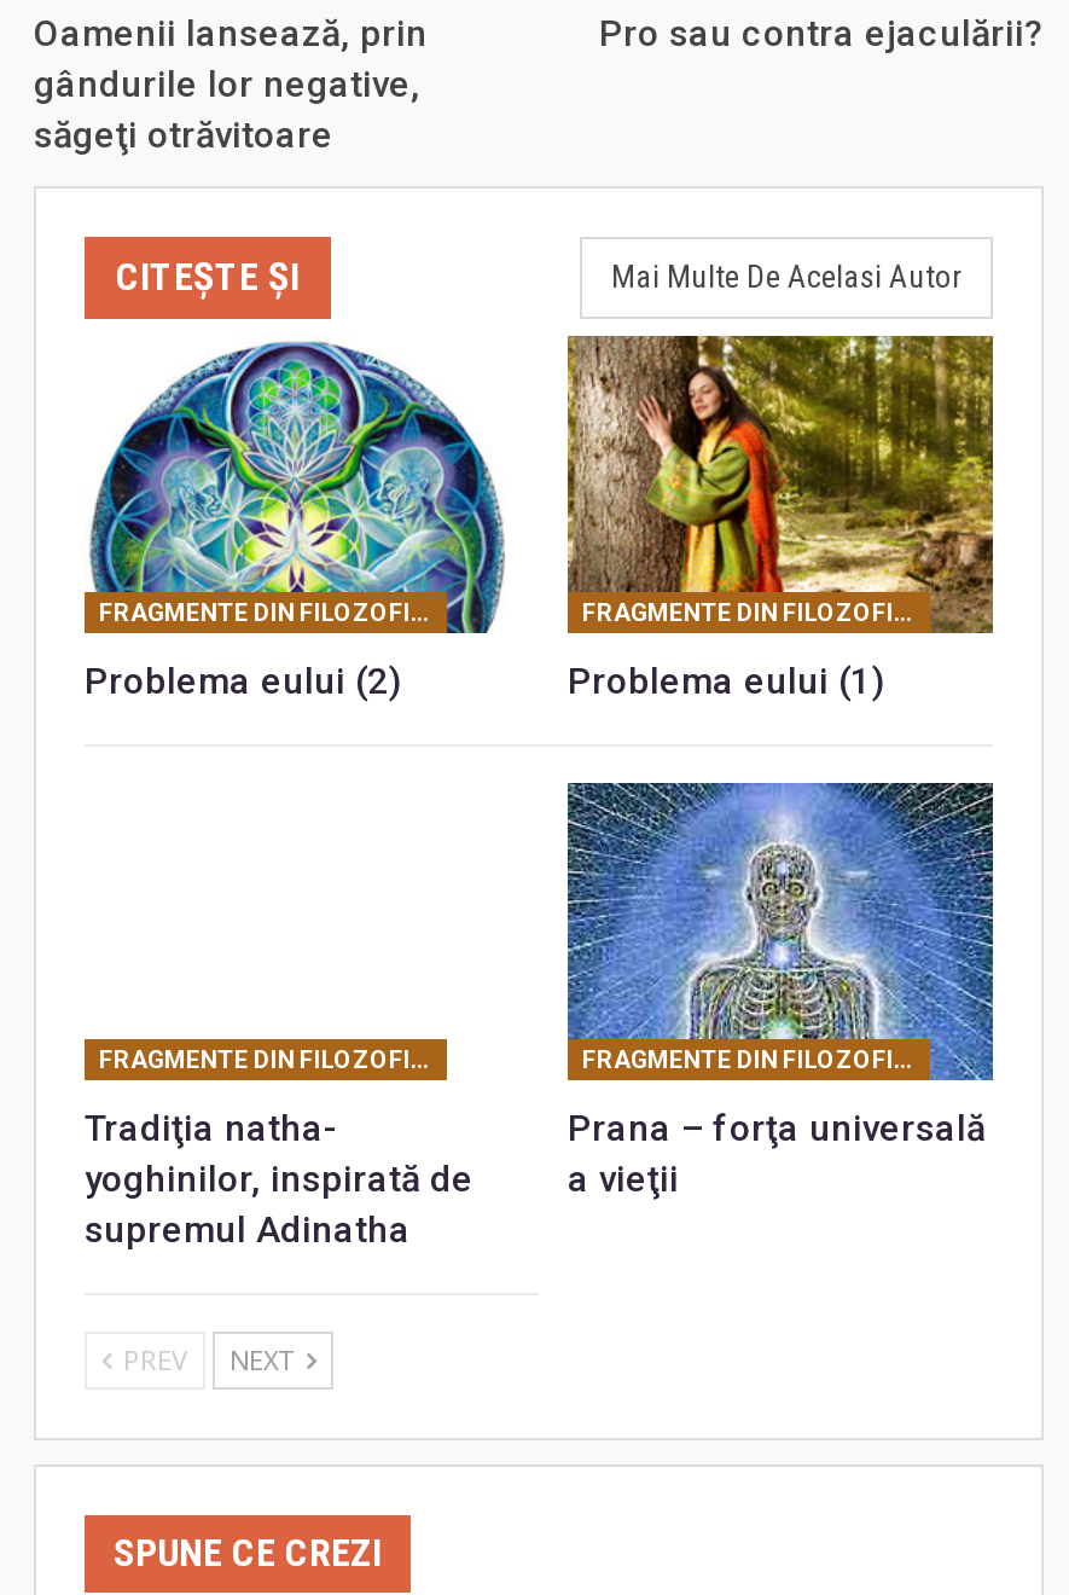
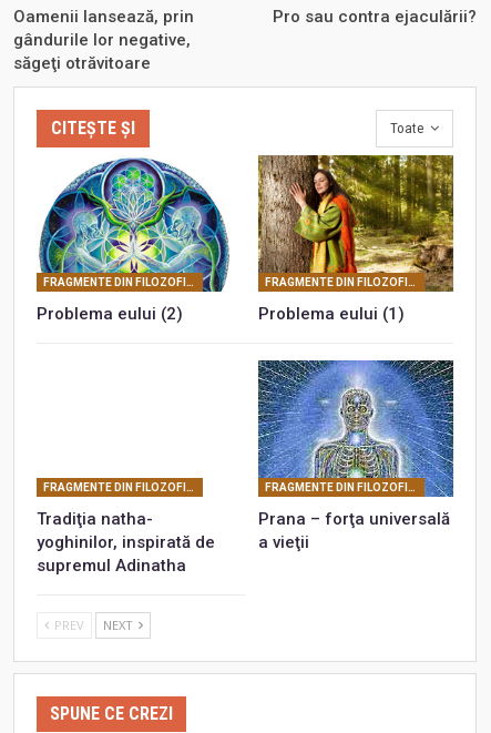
- Mai Multe De Acelasi Autor

+ Toate
